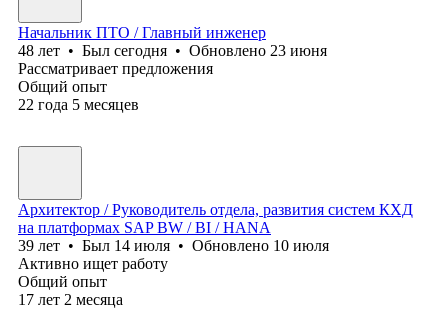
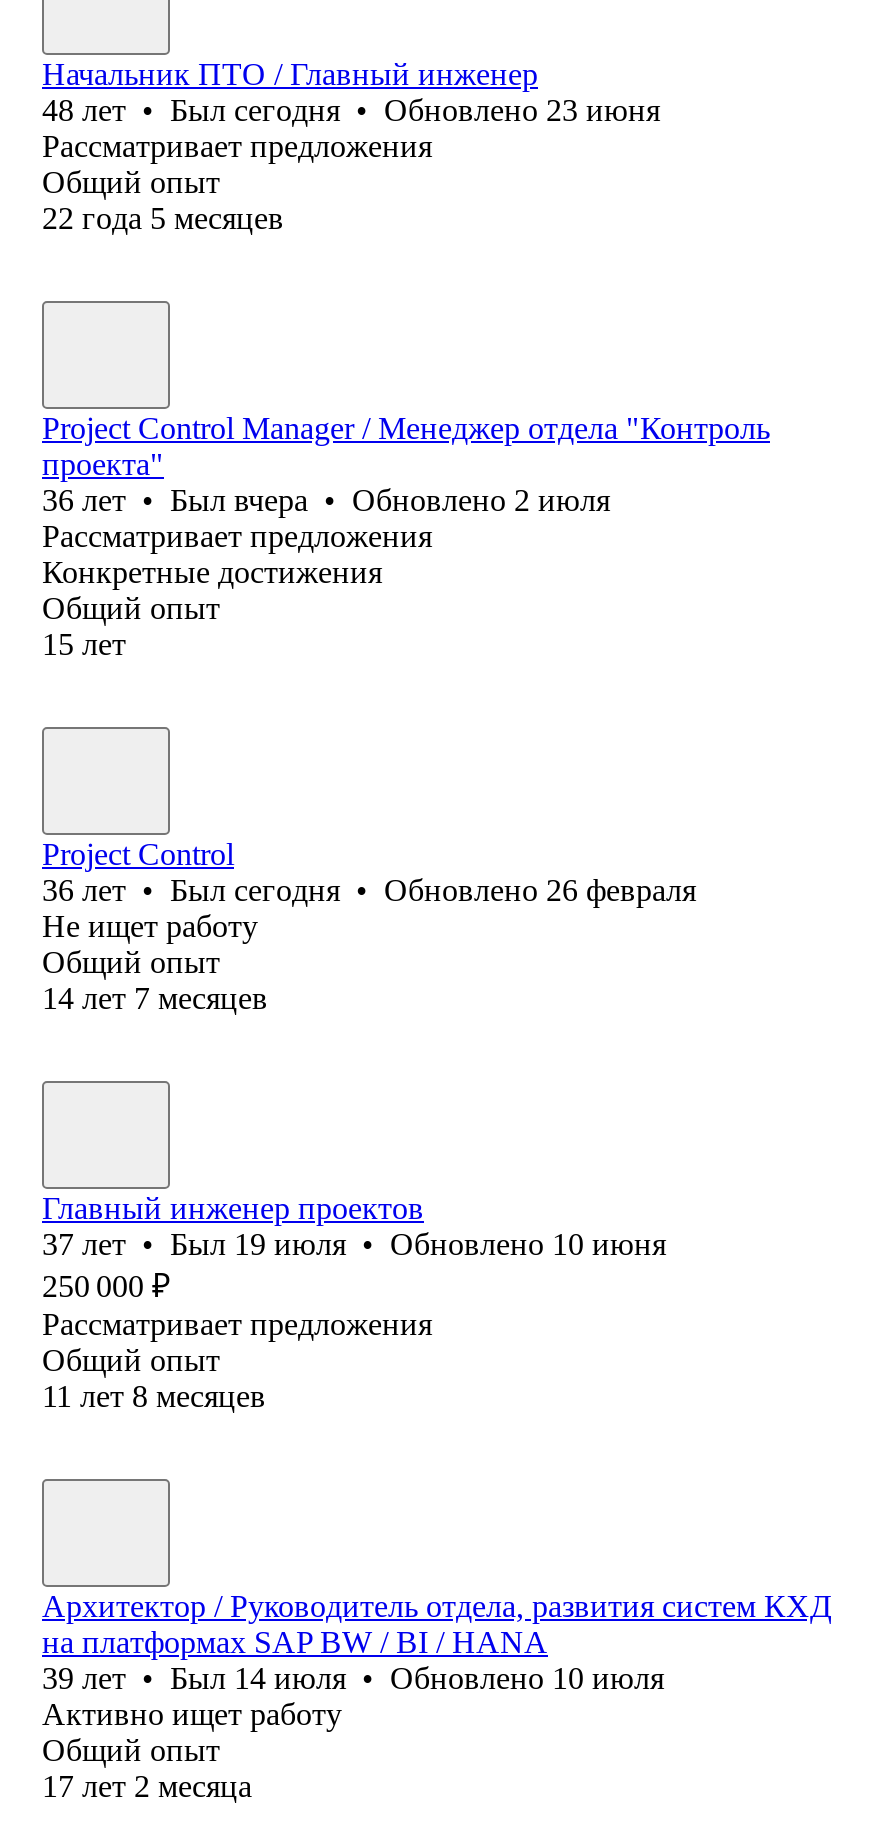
+ Project Control Manager / Менеджер отдела "Контроль
+ проекта"
+ 36 лет • Был вчера • Обновлено 2 июля
+ Рассматривает предложения
+ Конкретные достижения
+ Общий опыт
+ 15 лет

+ Project Control
+ 36 лет • Был сегодня • Обновлено 26 февраля
+ Не ищет работу
+ Общий опыт
+ 14 лет 7 месяцев

+ Главный инженер проектов
+ 37 лет • Был 19 июля • Обновлено 10 июня
+ 250 000 ₽
+ Рассматривает предложения
+ Общий опыт
+ 11 лет 8 месяцев
